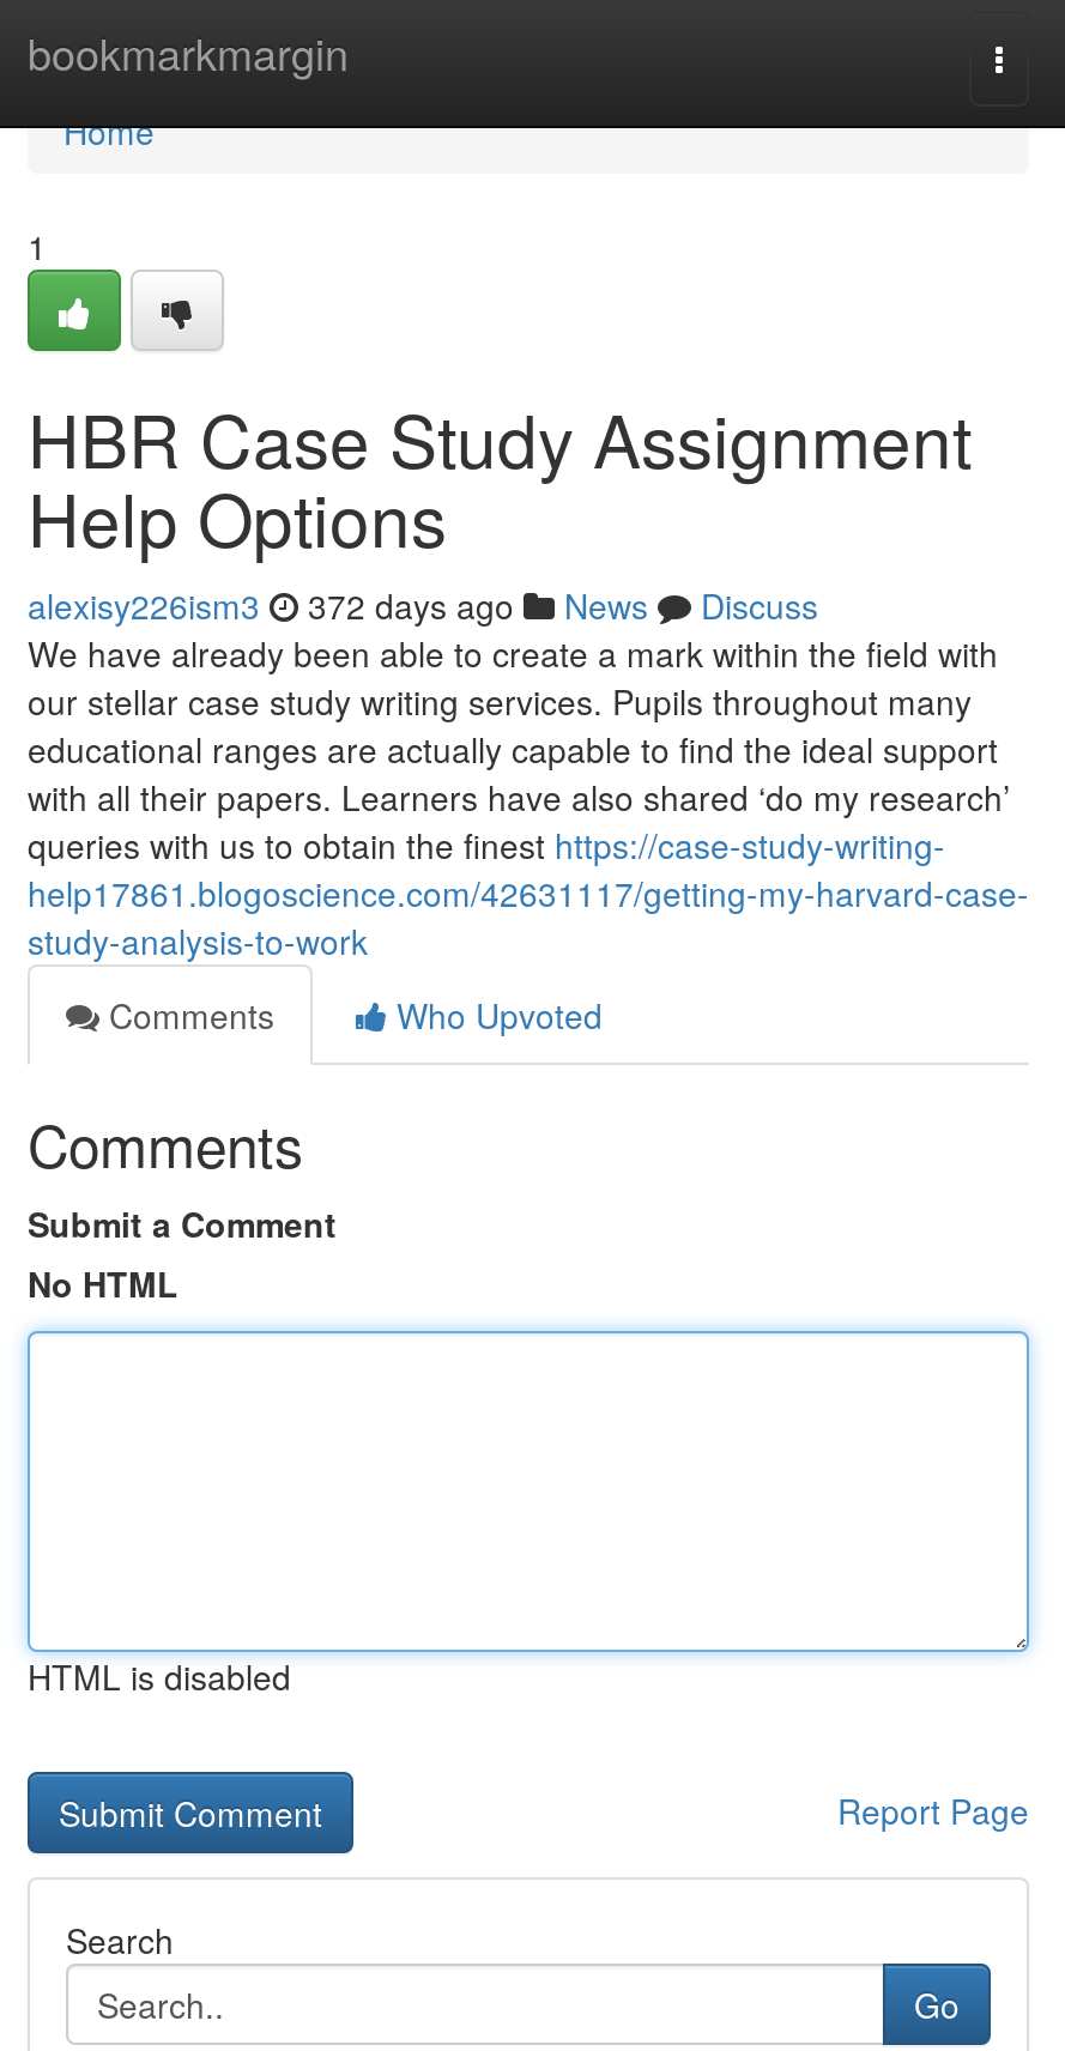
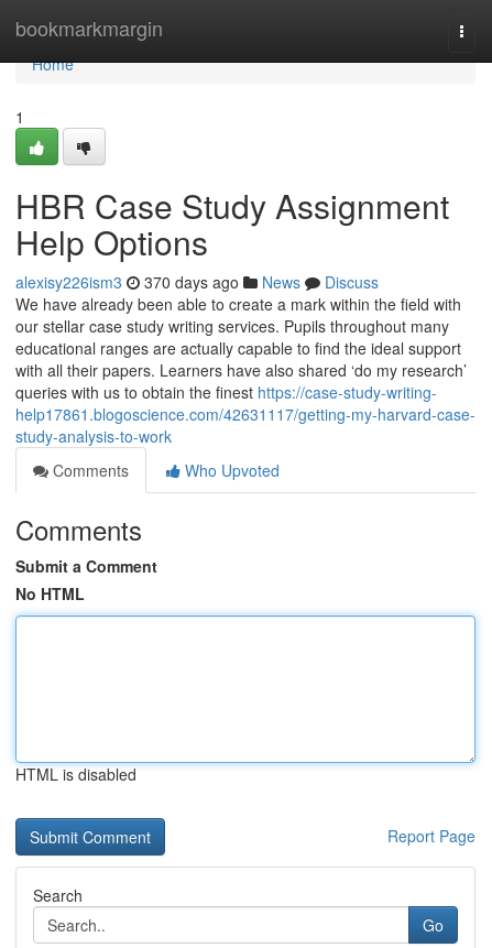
- alexisy226ism3 372 days ago News Discuss
+ alexisy226ism3 370 days ago News Discuss
